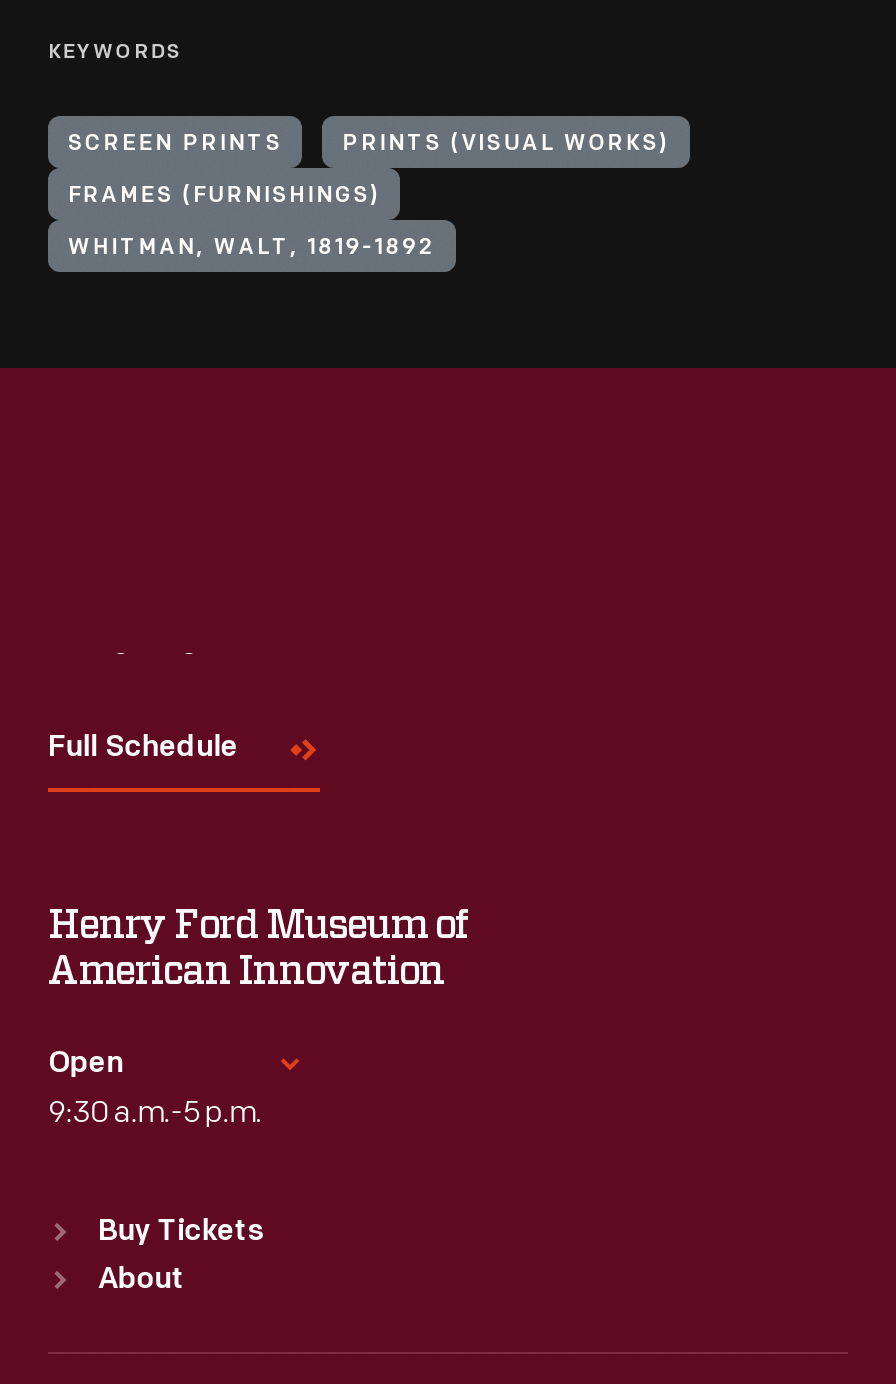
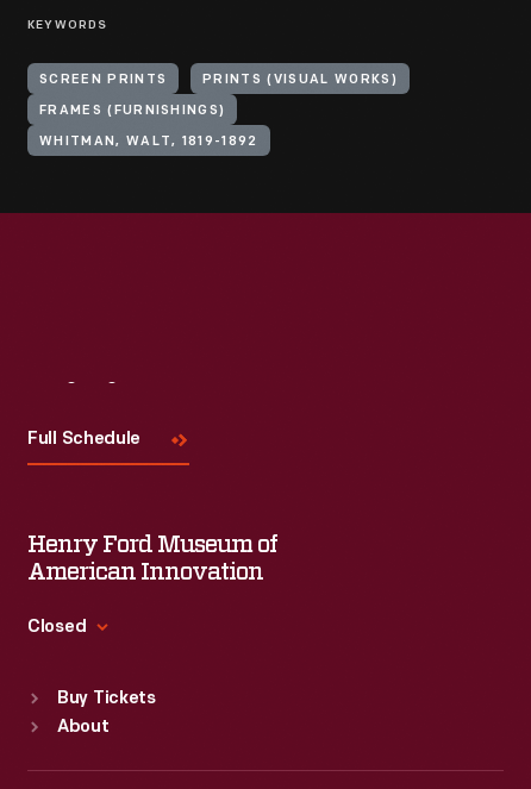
- Open
- 9:30 a.m.-5 p.m.
+ Closed
